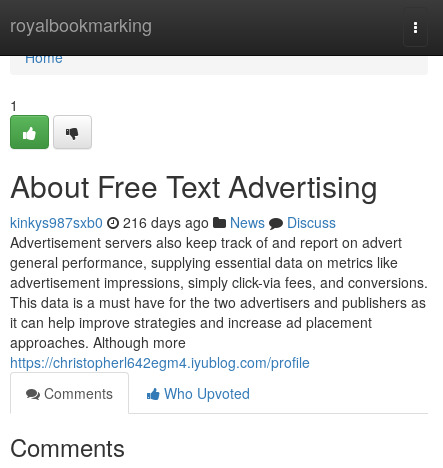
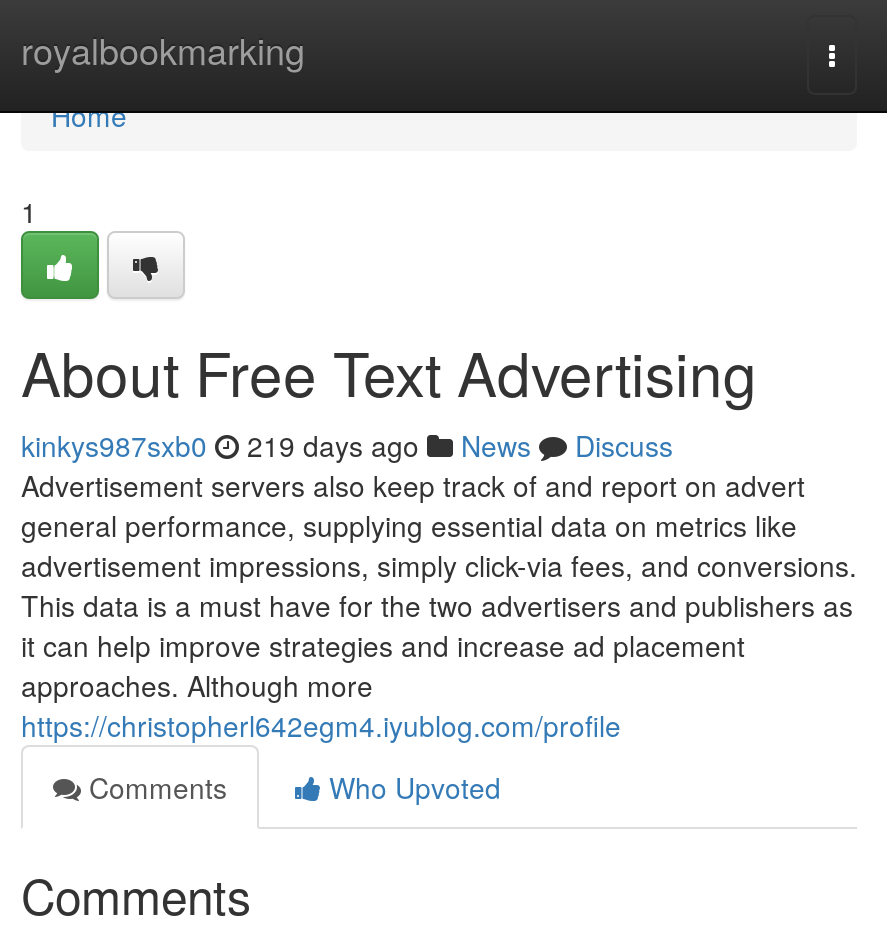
- kinkys987sxb0 216 days ago News Discuss
+ kinkys987sxb0 219 days ago News Discuss
